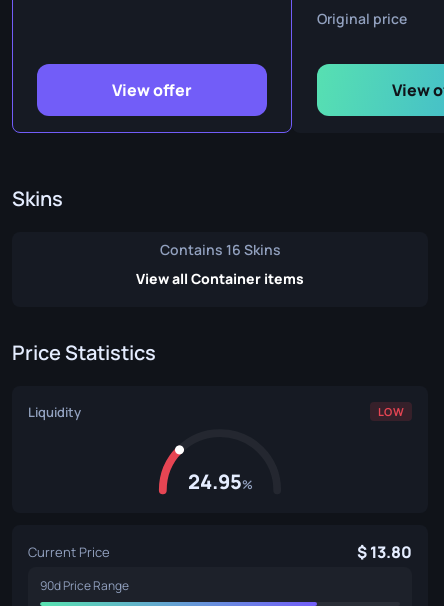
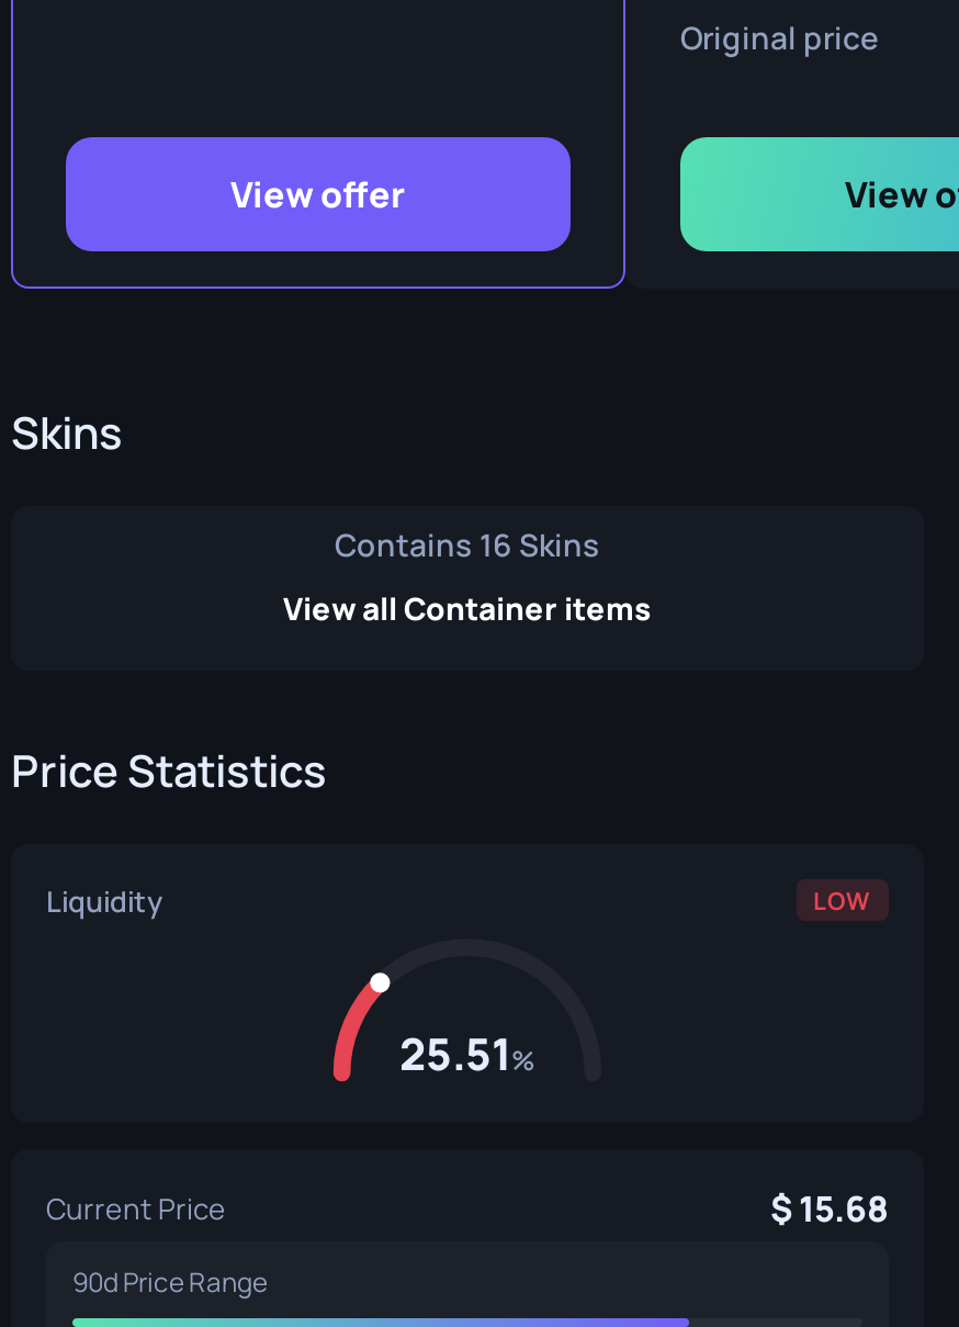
- 24.95%
+ 25.51%

- 13.80
+ 15.68
